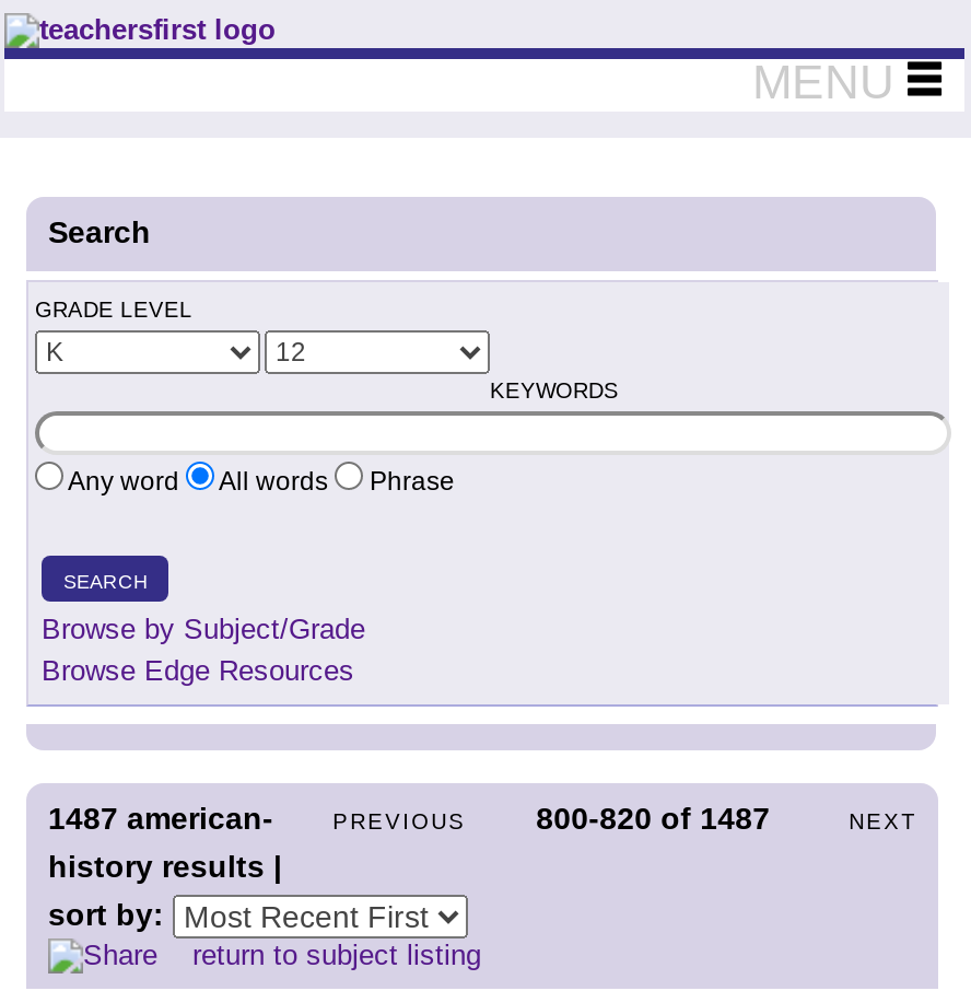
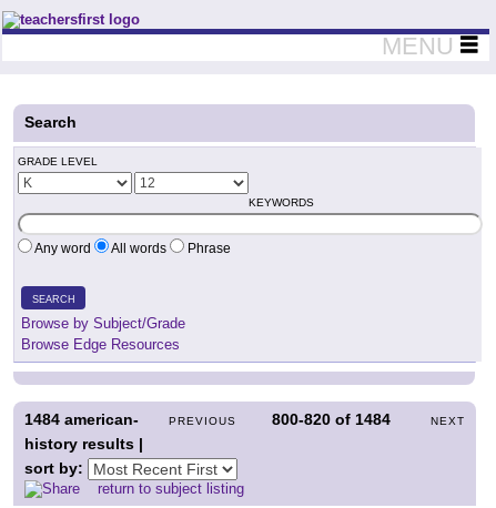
- 1487 american-
+ 1484 american-

- 800-820 of 1487
+ 800-820 of 1484
